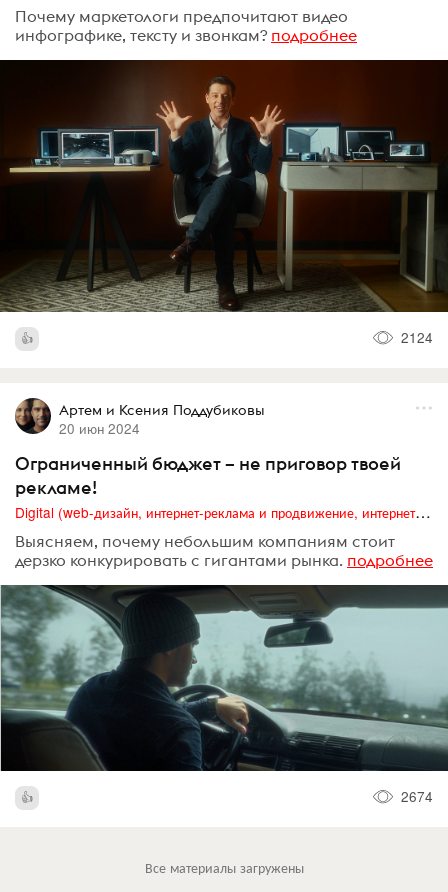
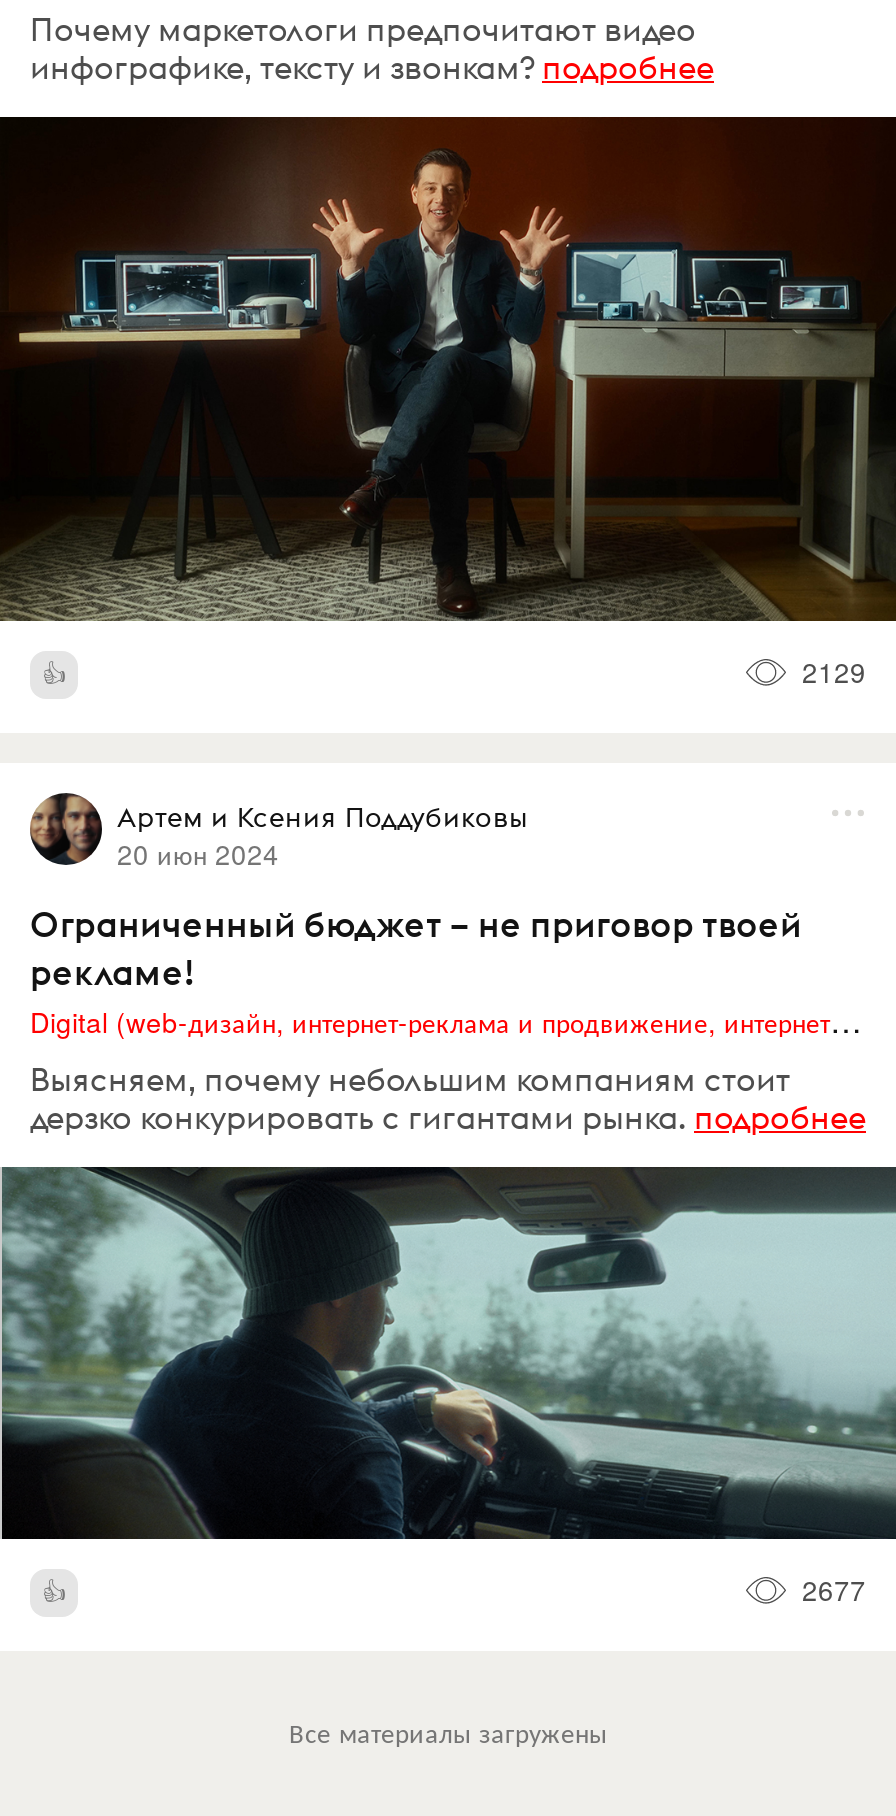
- 2124
+ 2129

- 2674
+ 2677
